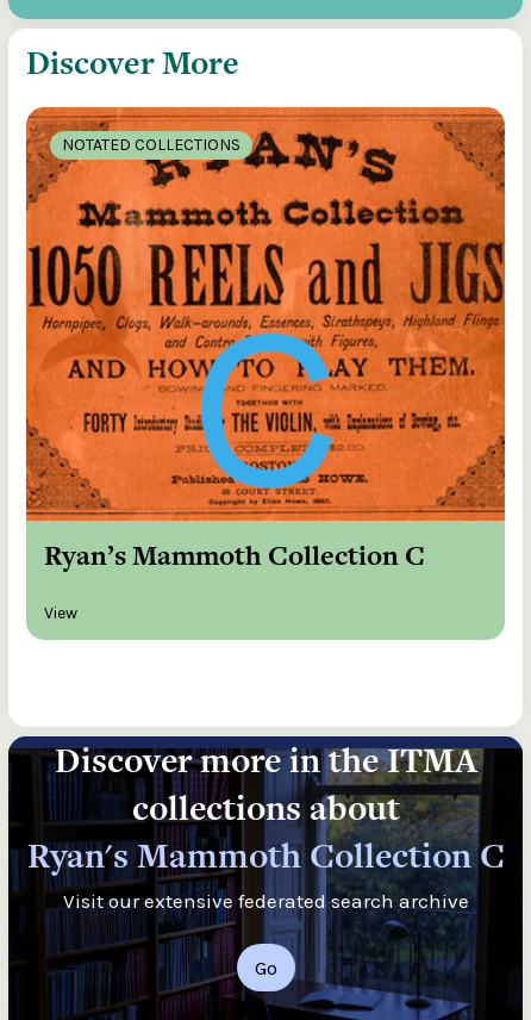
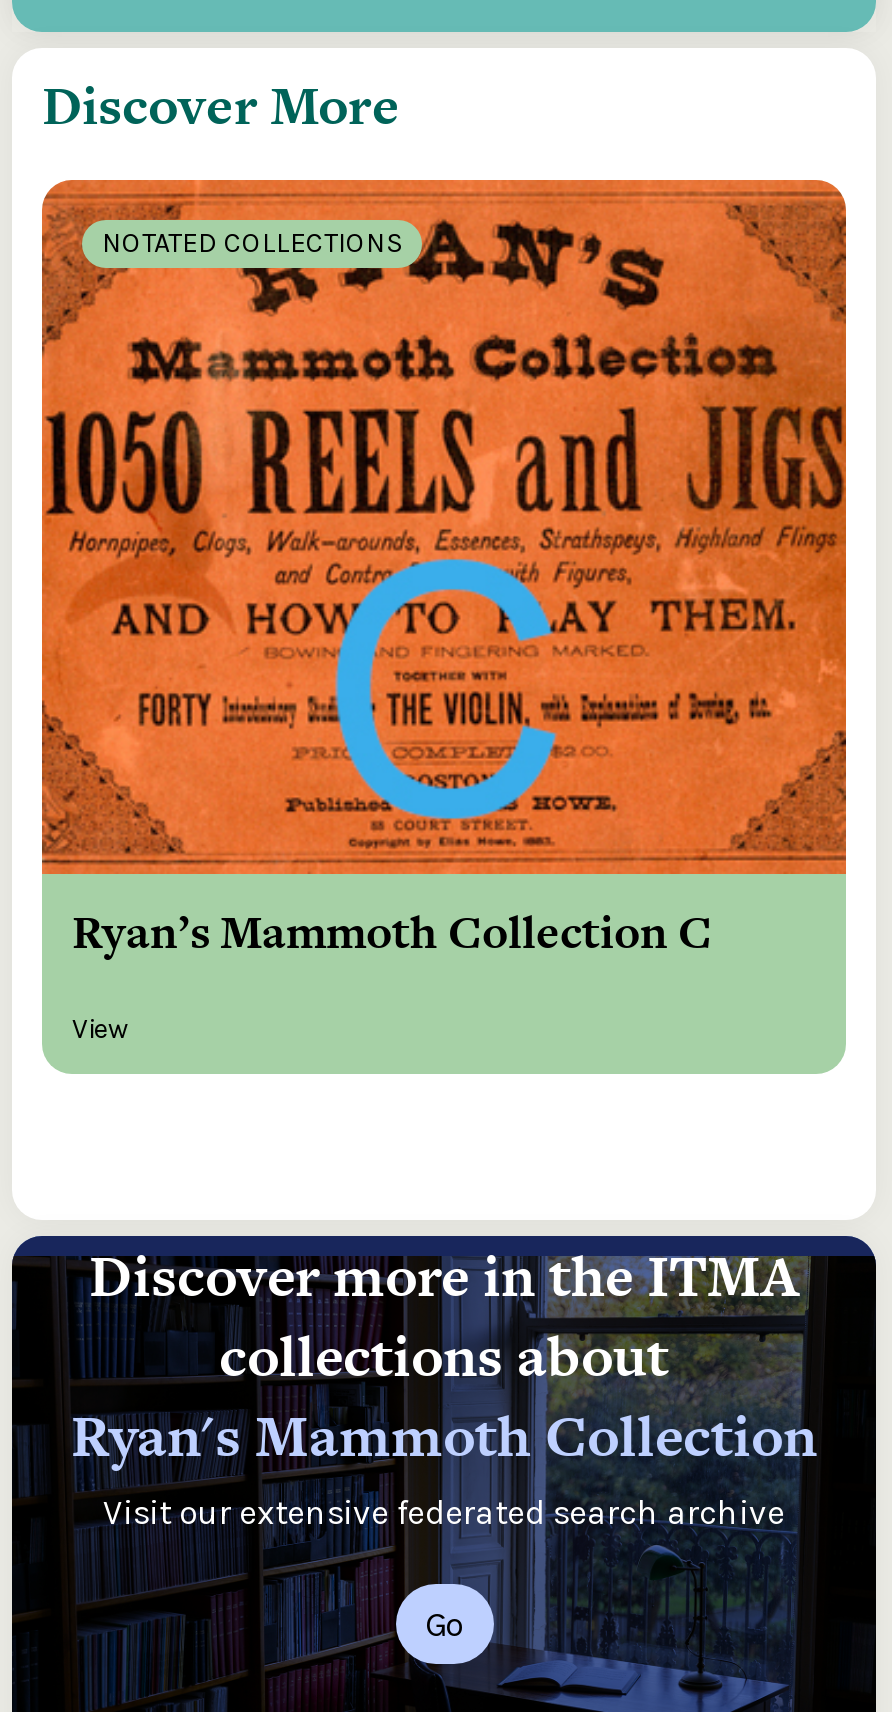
- Ryan's Mammoth Collection C
+ Ryan's Mammoth Collection
